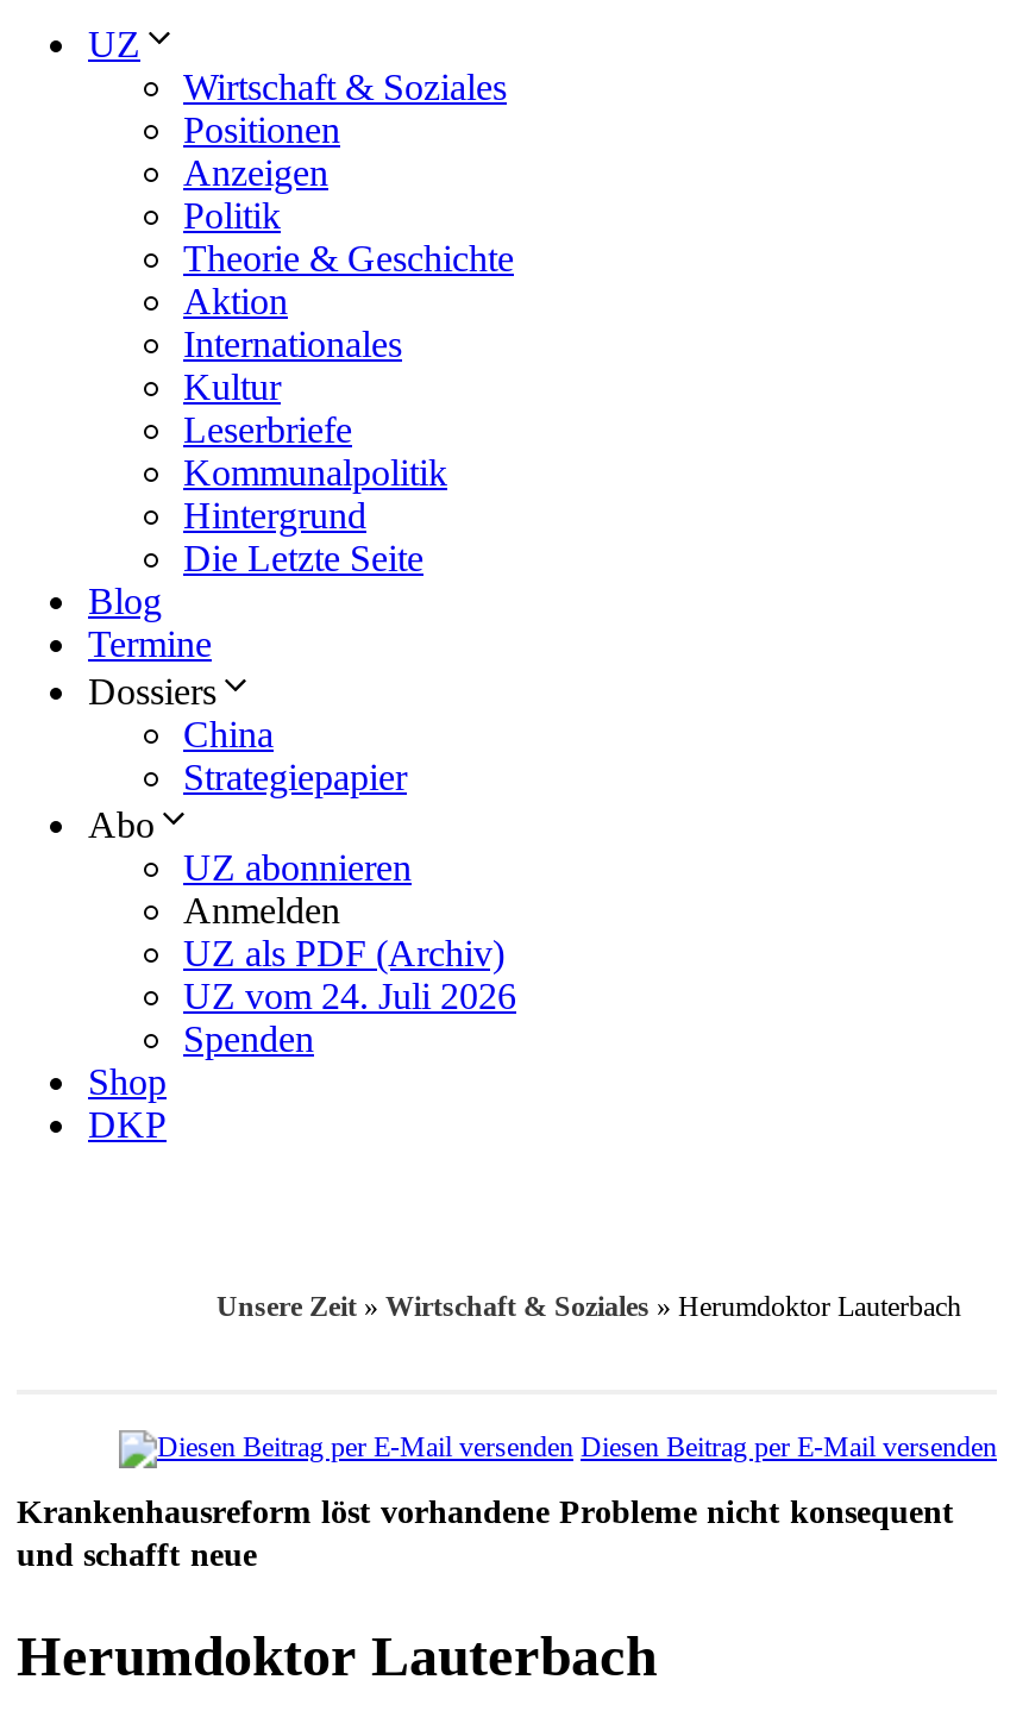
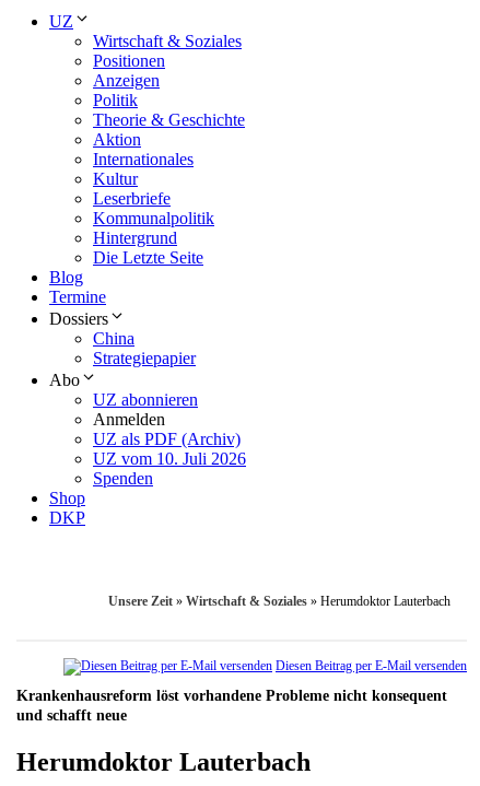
- UZ vom 24. Juli 2026
+ UZ vom 10. Juli 2026
